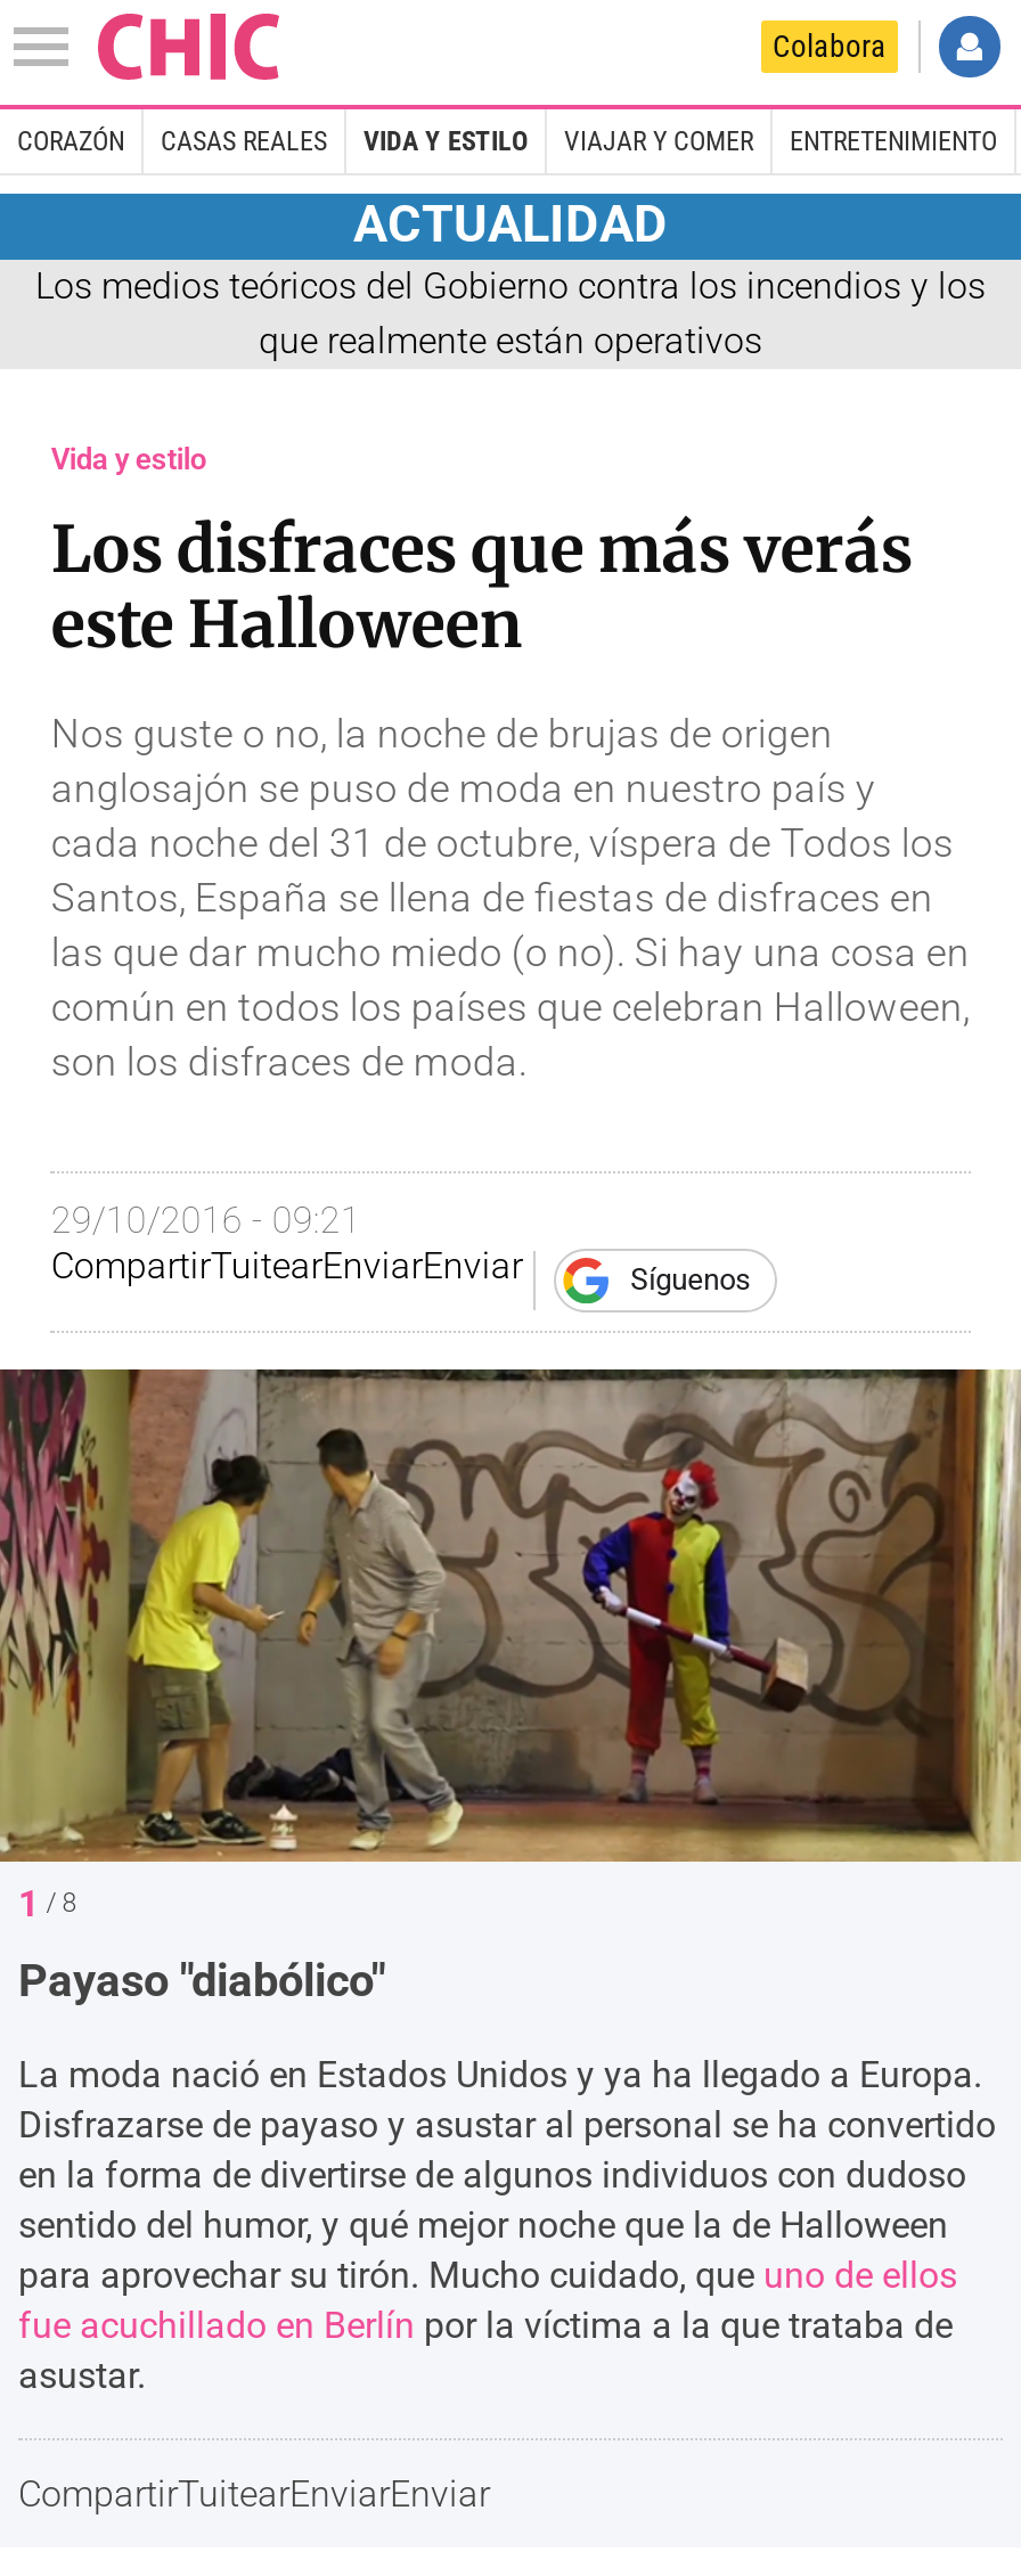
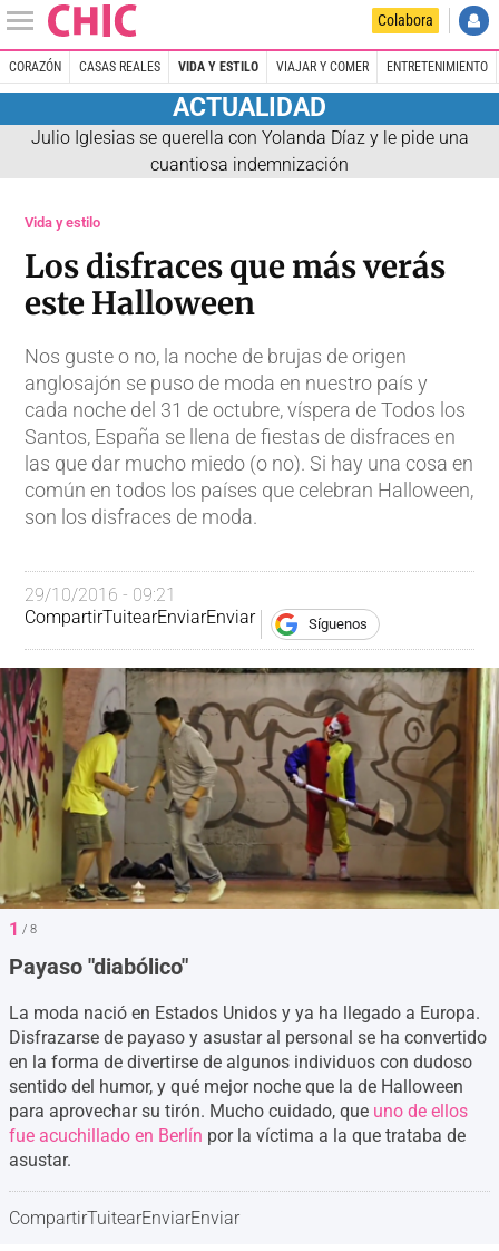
- Los medios teóricos del Gobierno contra los incendios y los
- que realmente están operativos
+ Julio Iglesias se querella con Yolanda Díaz y le pide una
+ cuantiosa indemnización
